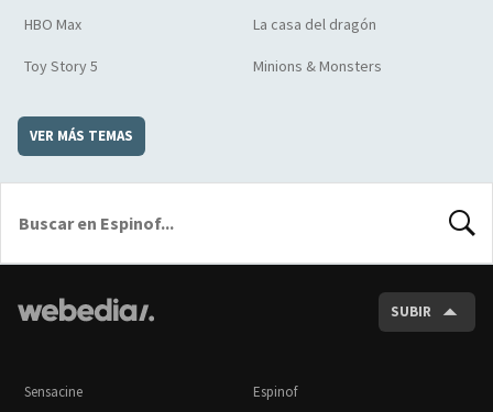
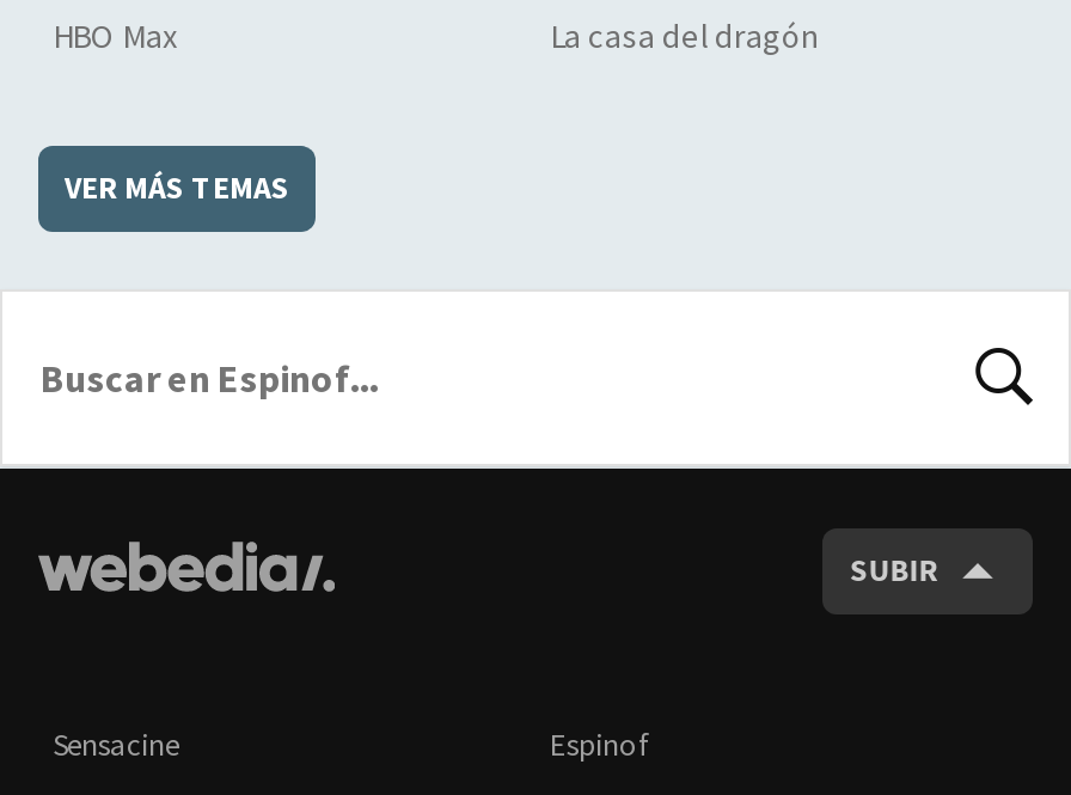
- Toy Story 5
- Minions & Monsters
